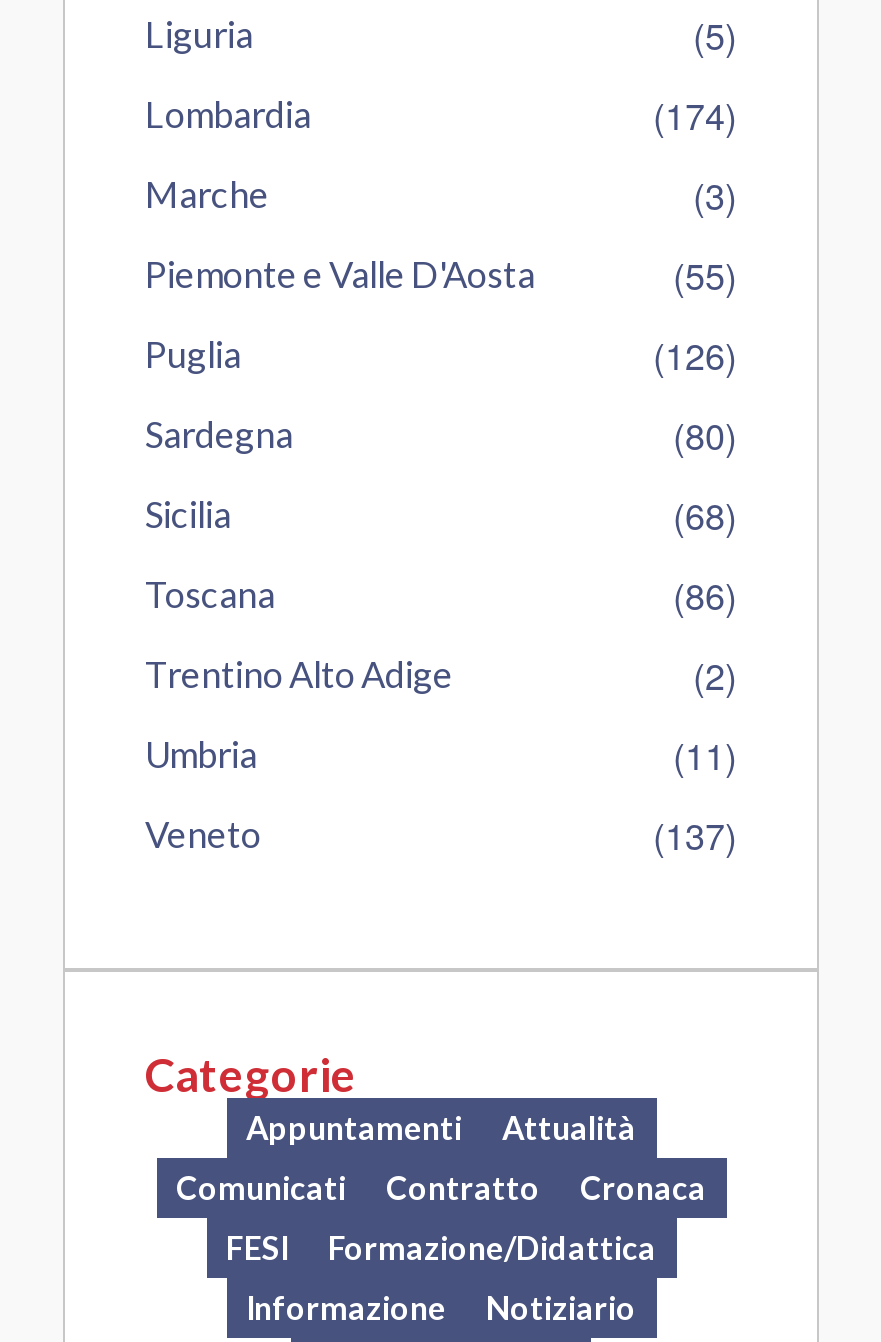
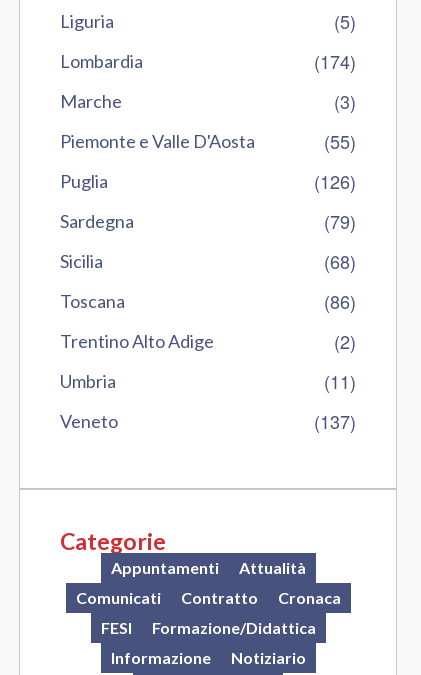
- (80)
+ (79)
